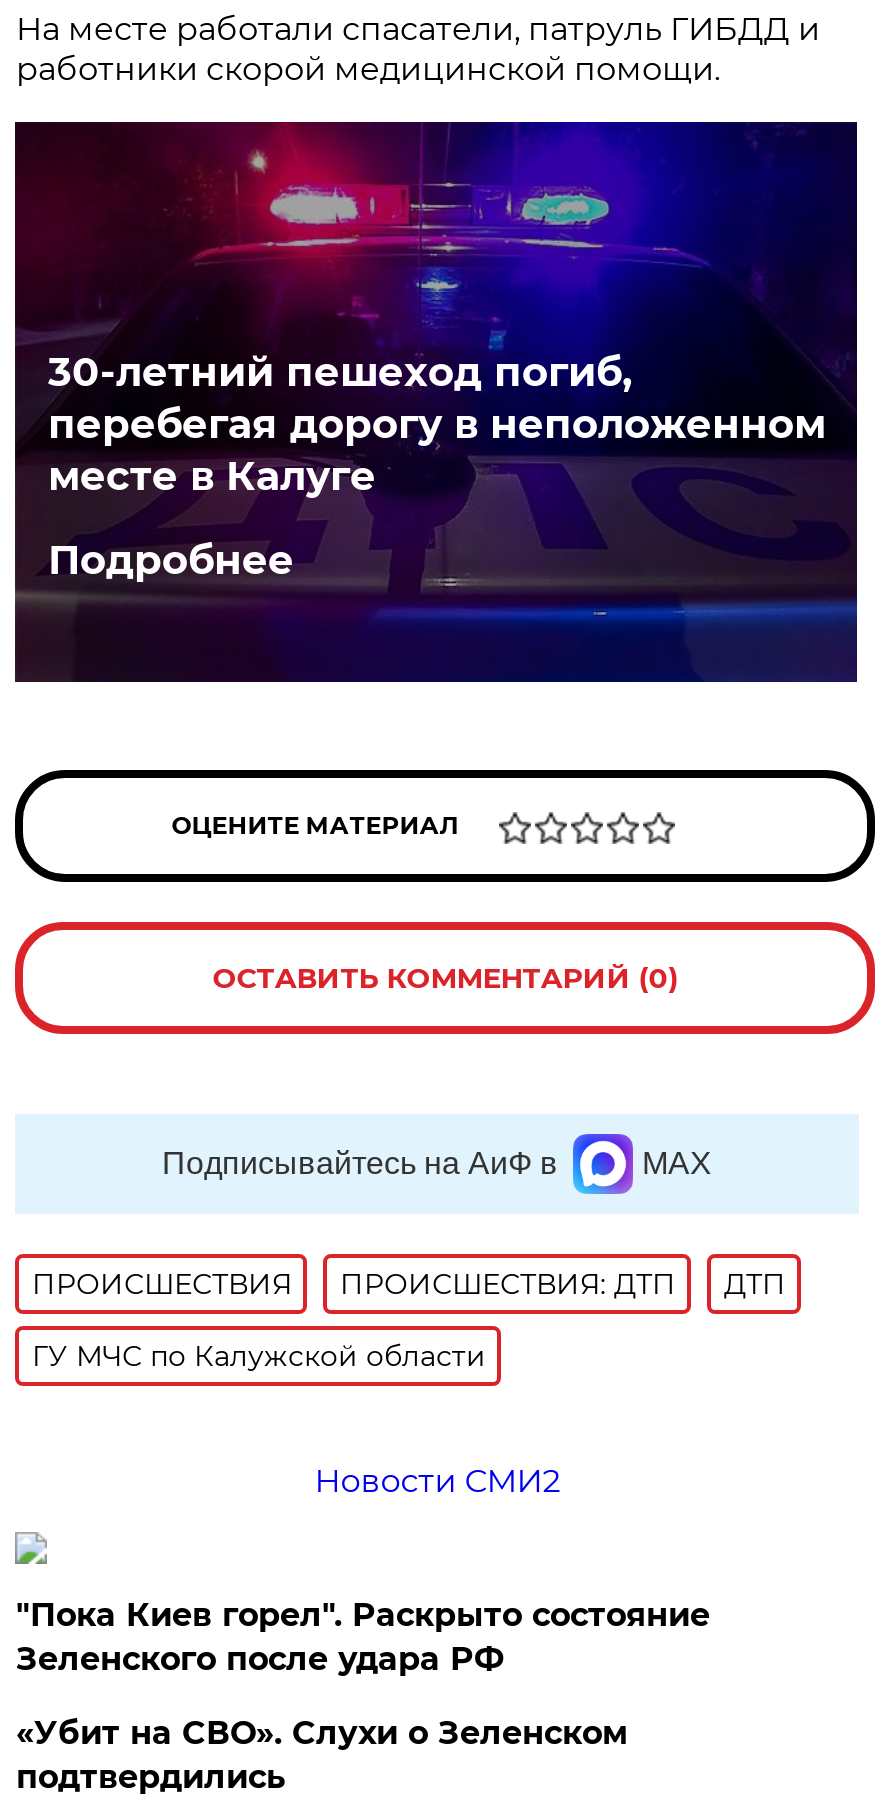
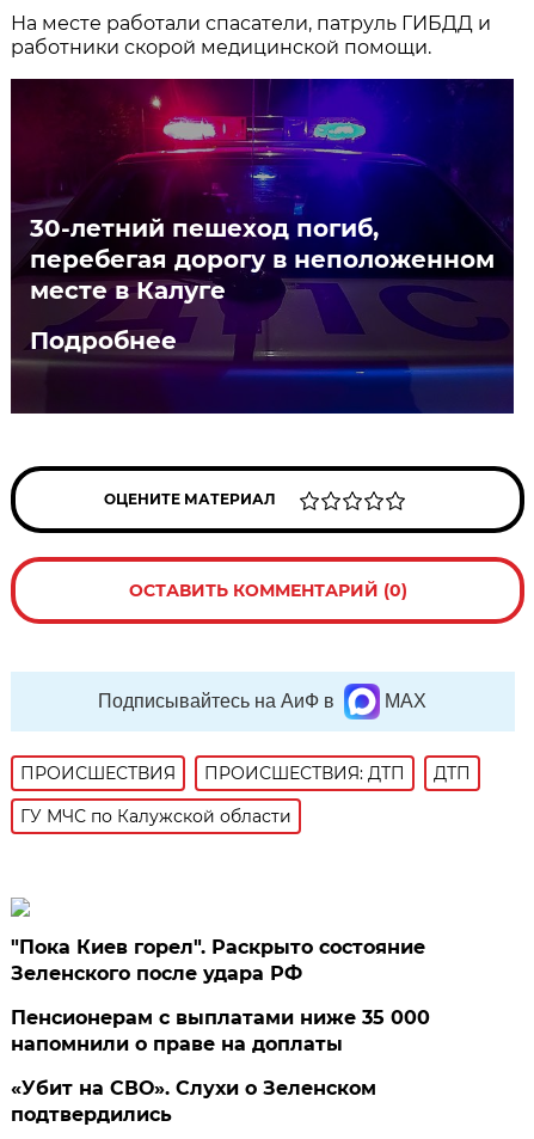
- Новости СМИ2

moved up: "Пока Киев горел". Раскрыто состояние | Зеленского после удара РФ

+ Пенсионерам с выплатами ниже 35 000
+ напомнили о праве на доплаты
